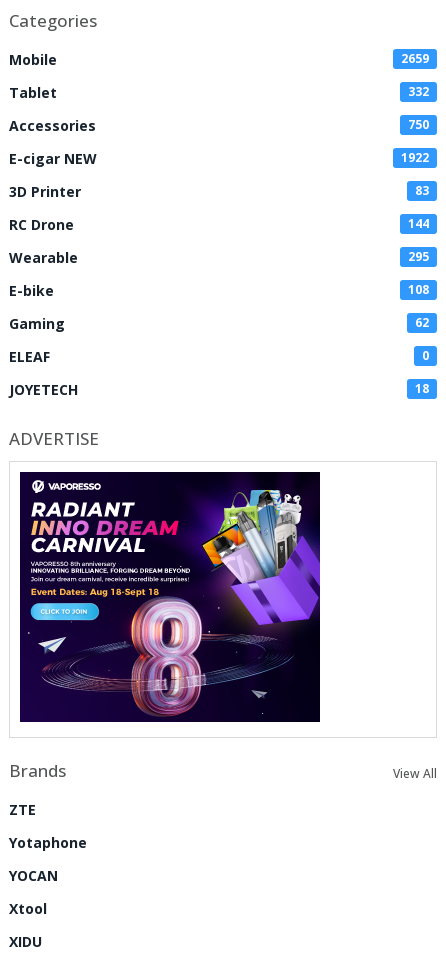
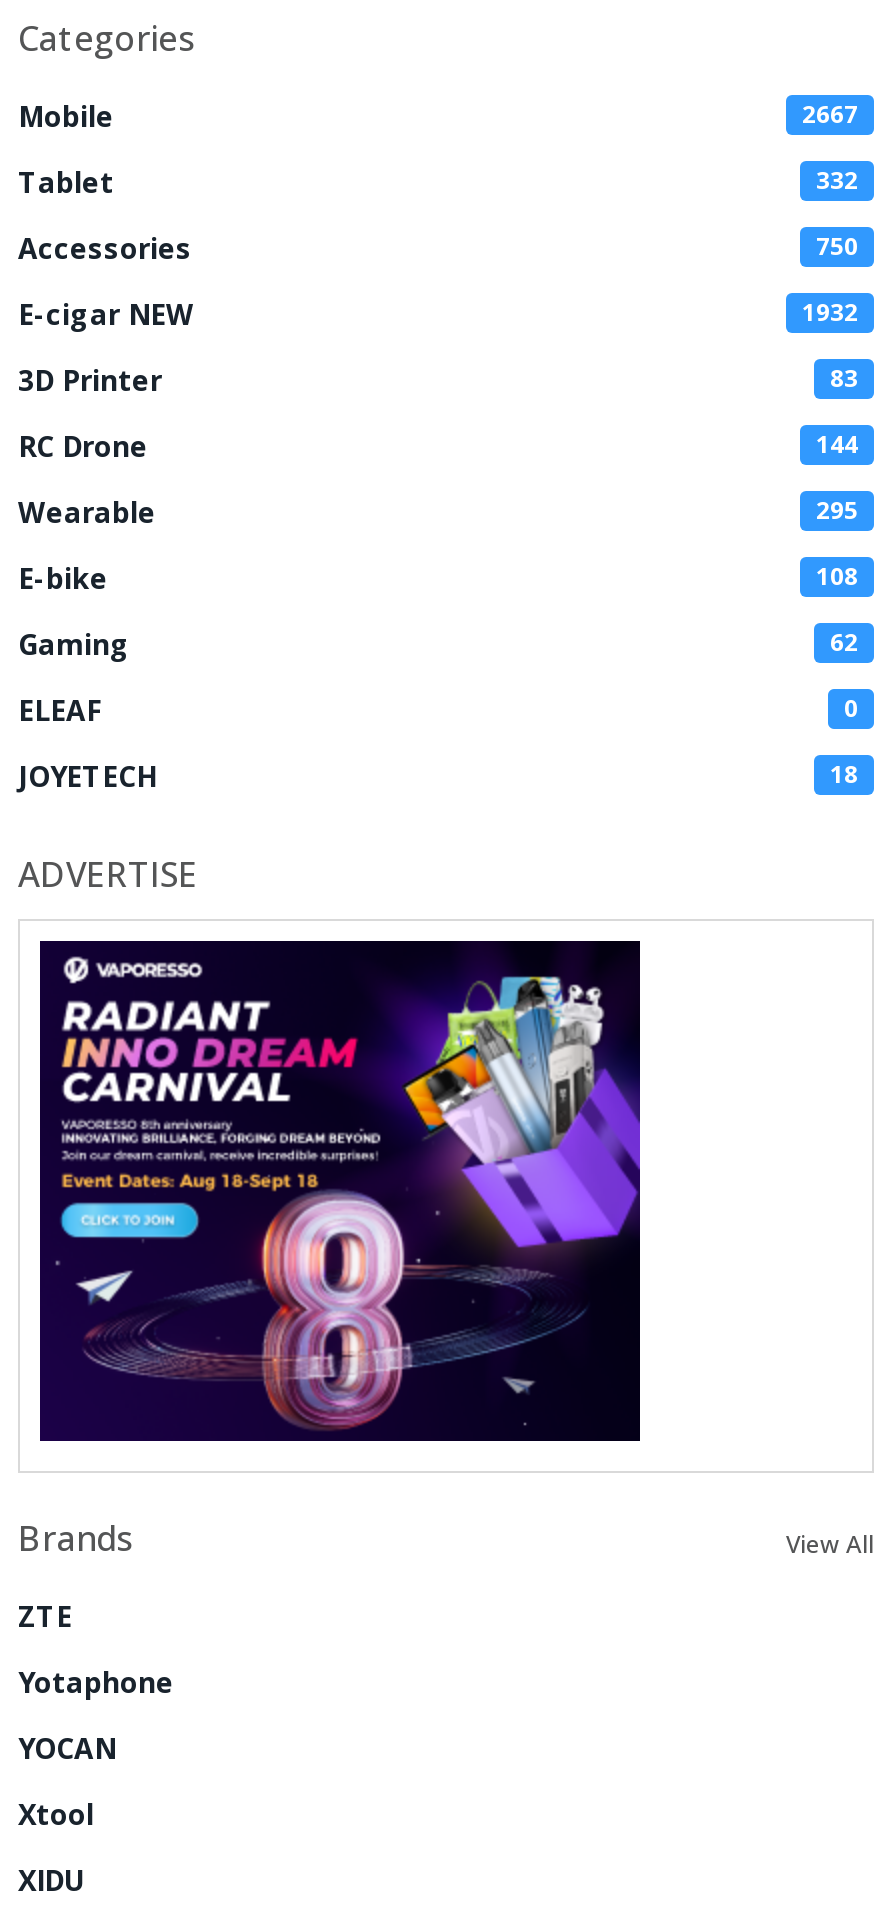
- 2659
+ 2667

- 1922
+ 1932
